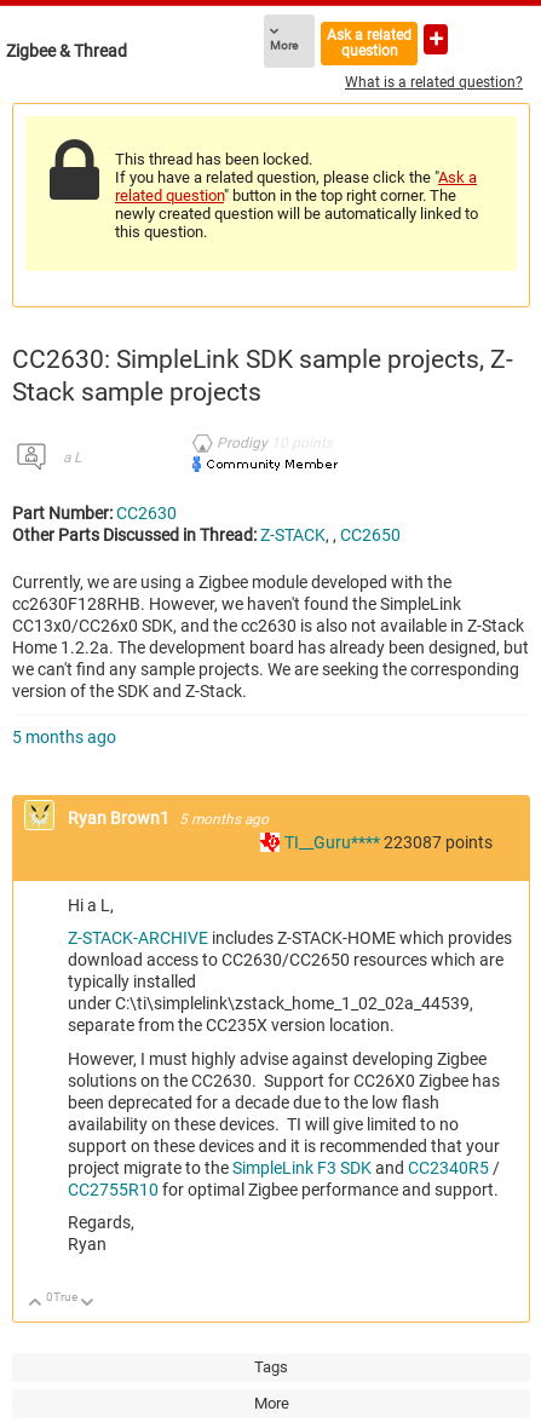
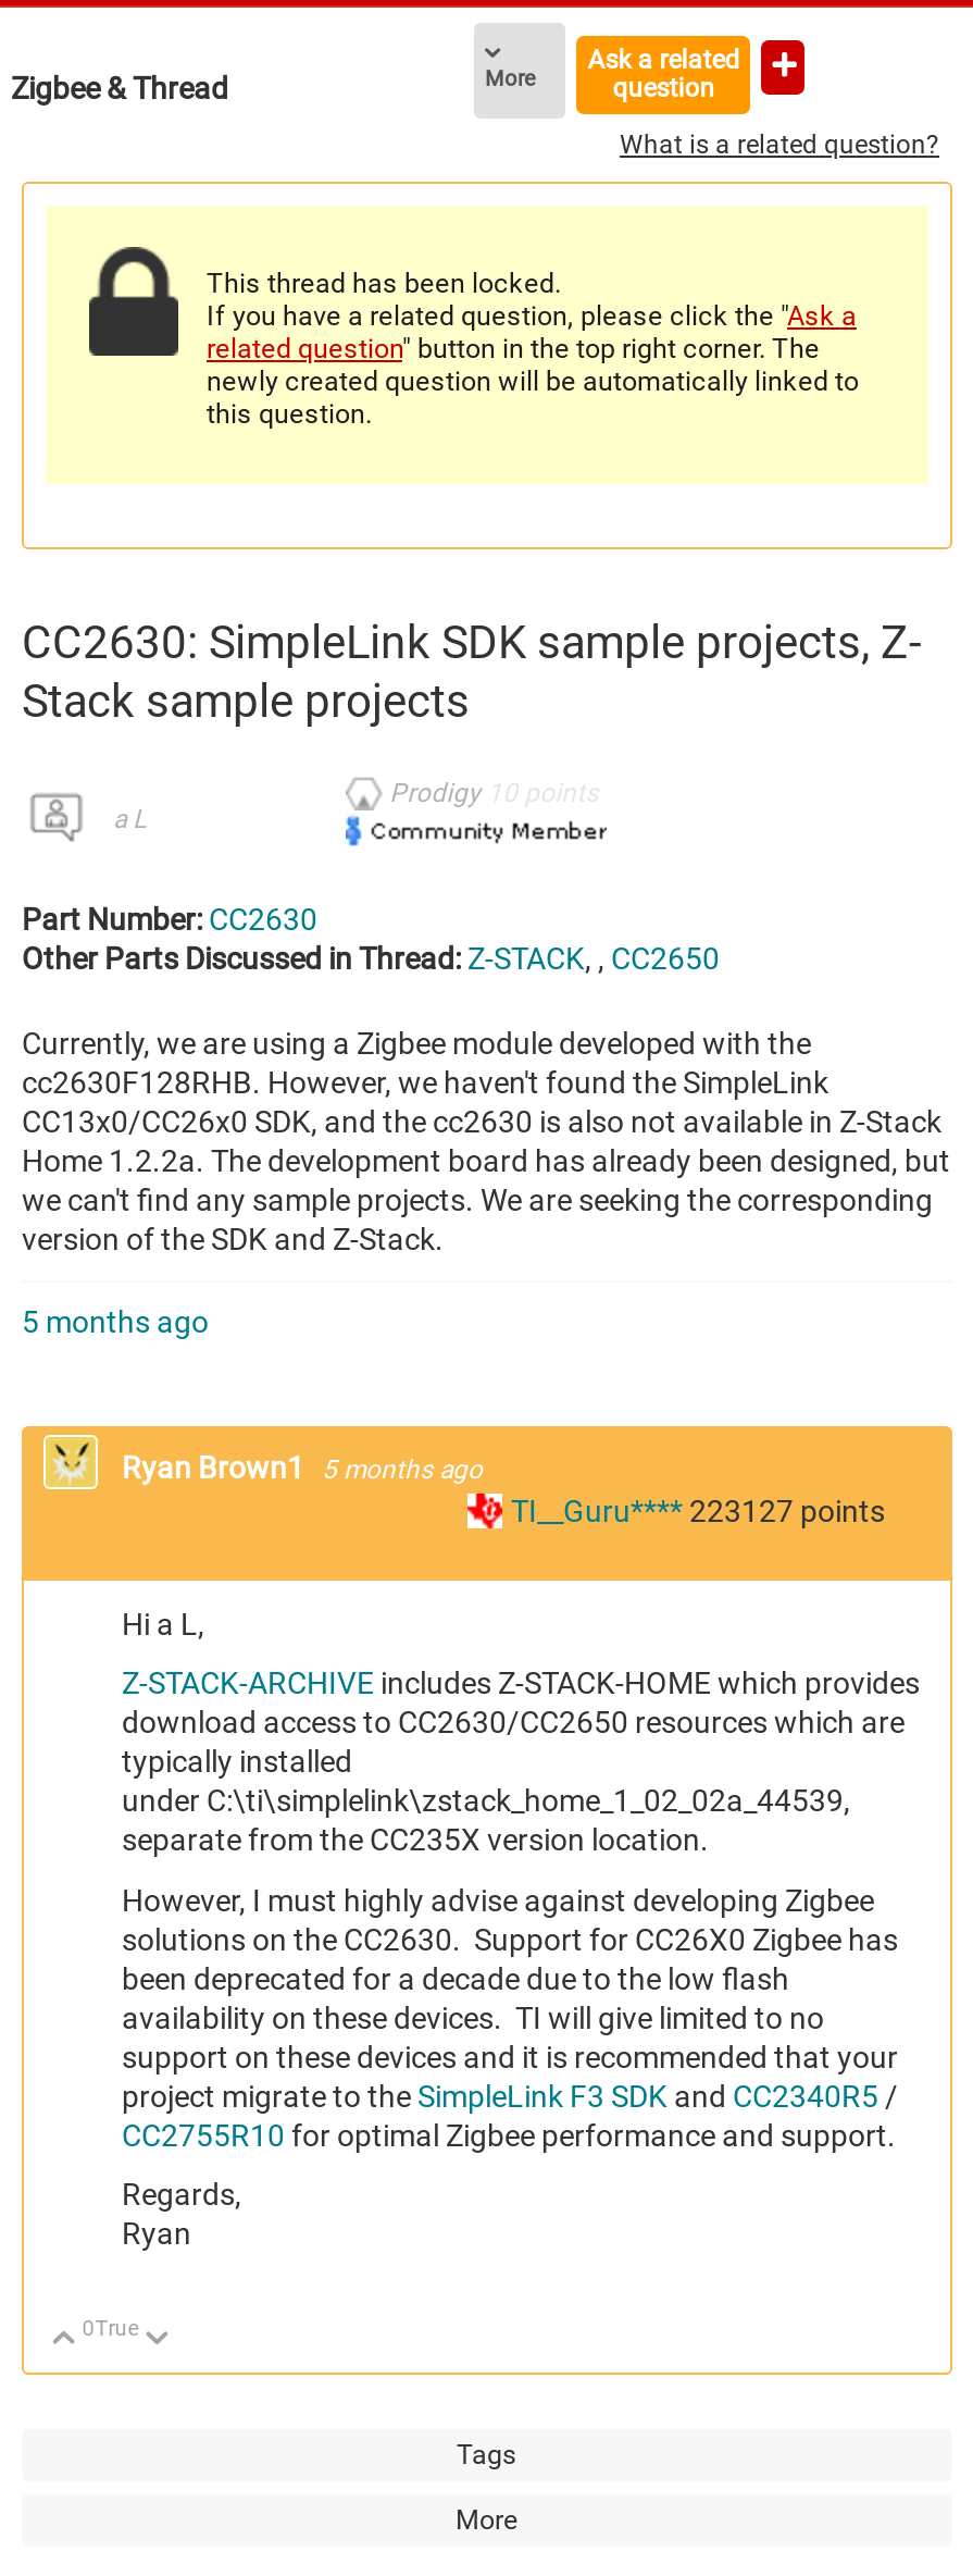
- TI__Guru**** 223087 points
+ TI__Guru**** 223127 points
